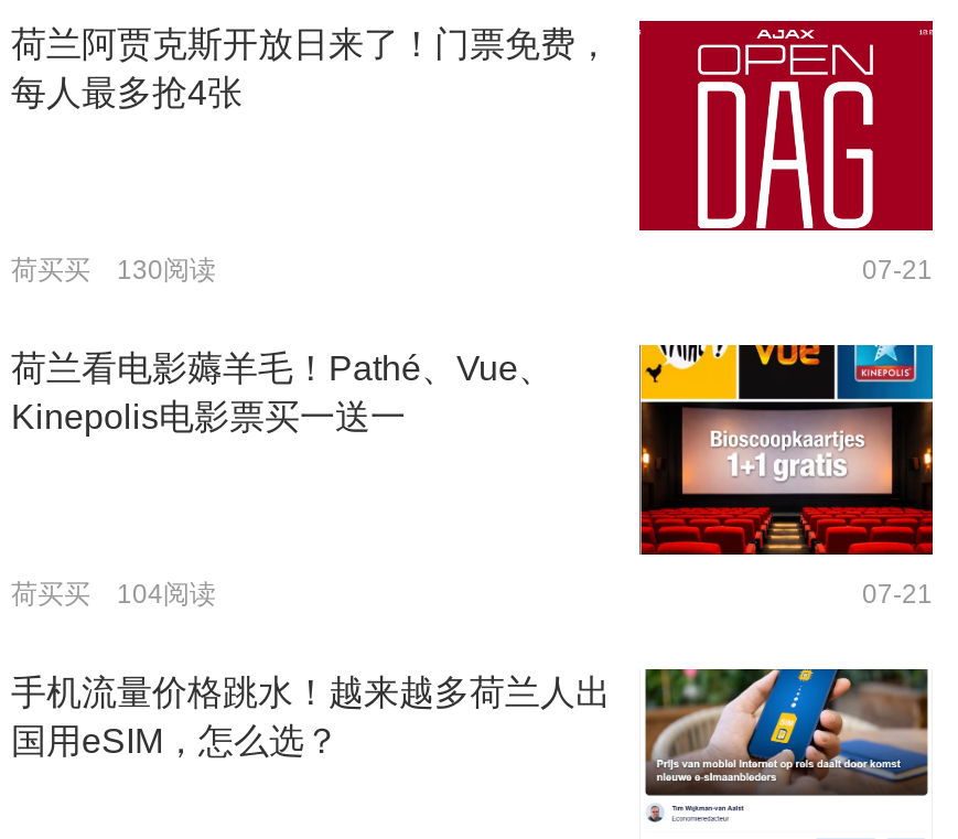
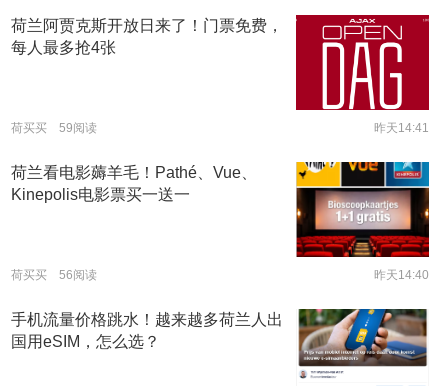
- 荷买买 130阅读
- 07-21
+ 荷买买 59阅读
+ 昨天14:41

- 荷买买 104阅读
- 07-21
+ 荷买买 56阅读
+ 昨天14:40
